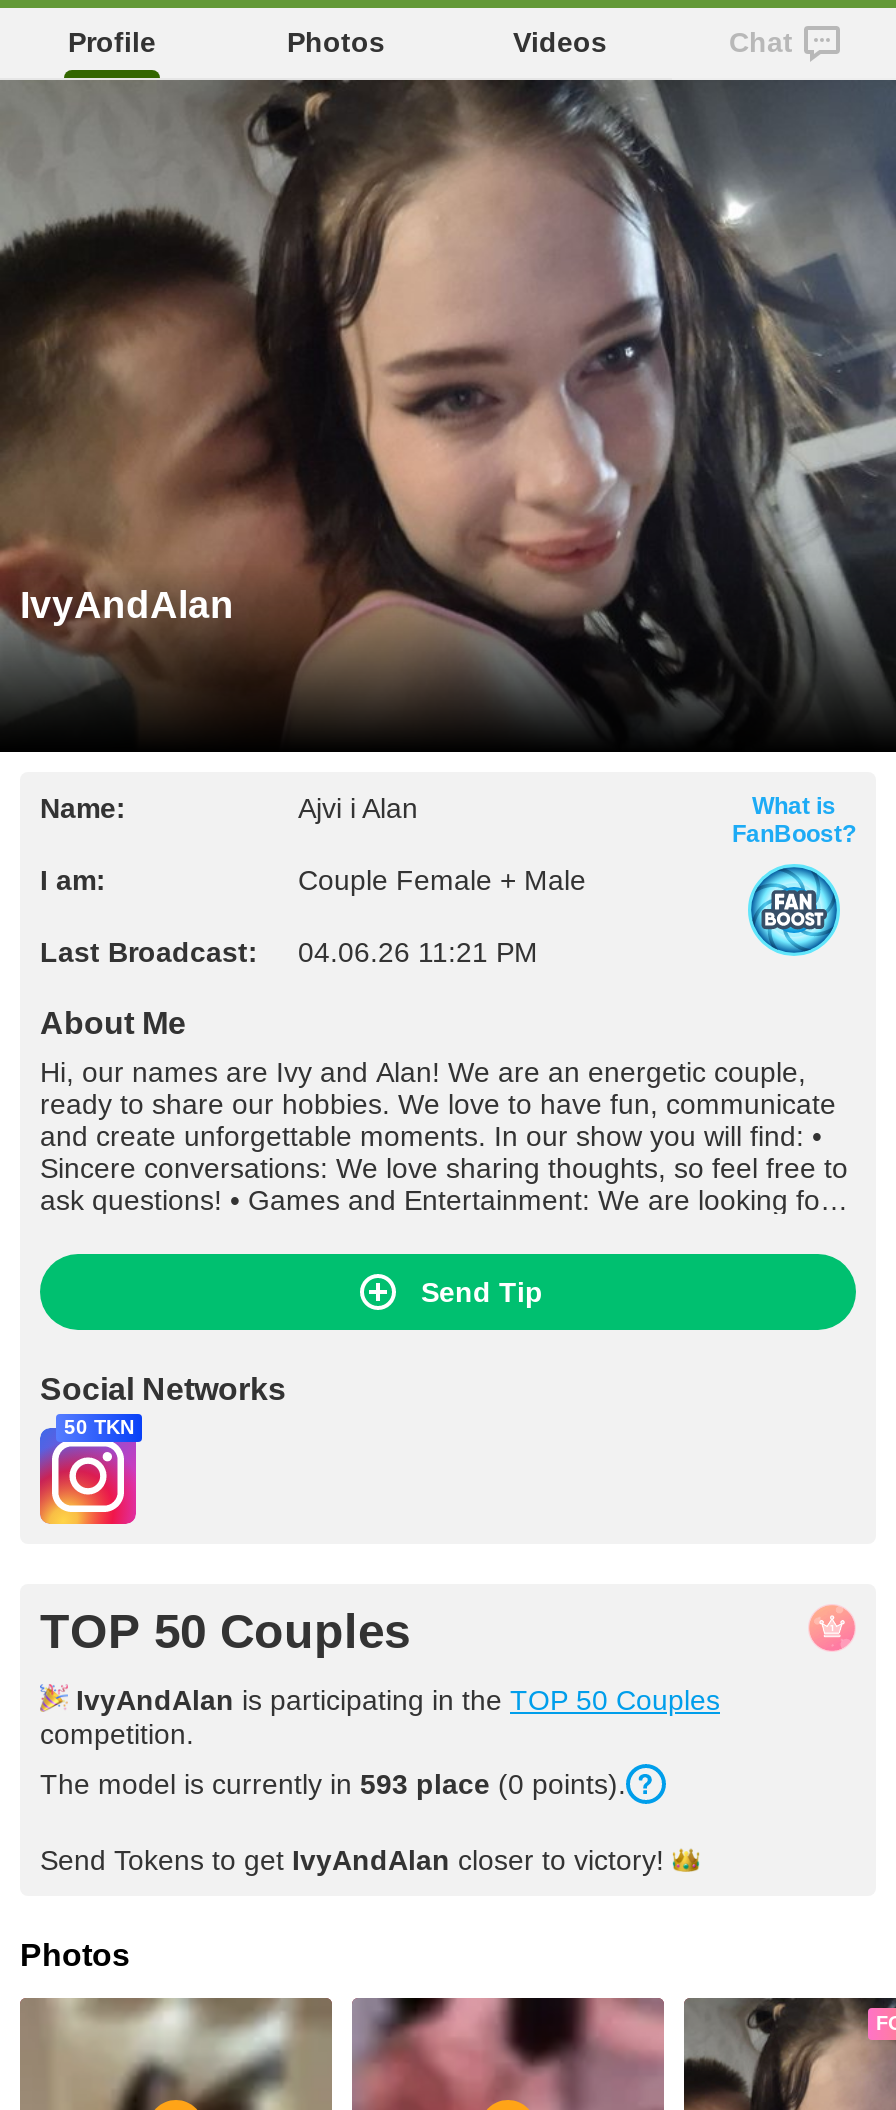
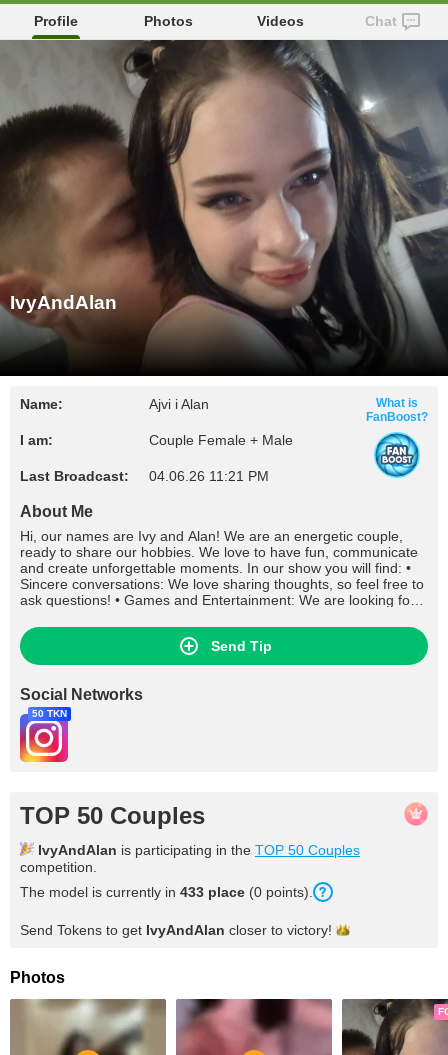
- The model is currently in 593 place (0 points).
+ The model is currently in 433 place (0 points).
